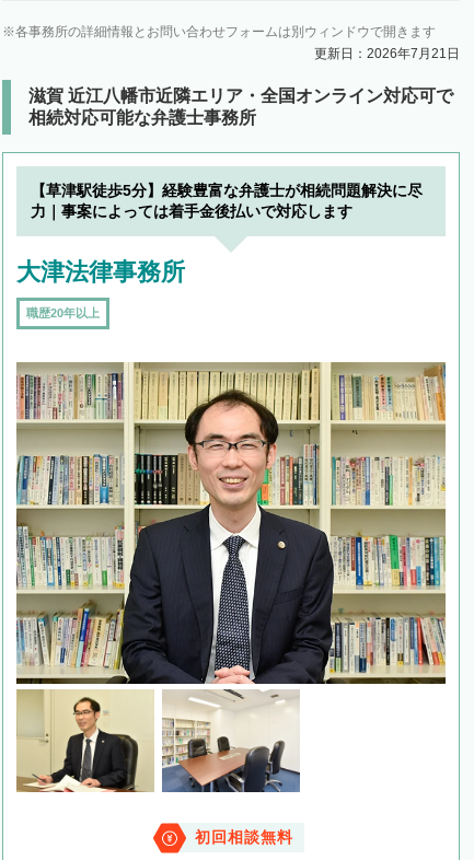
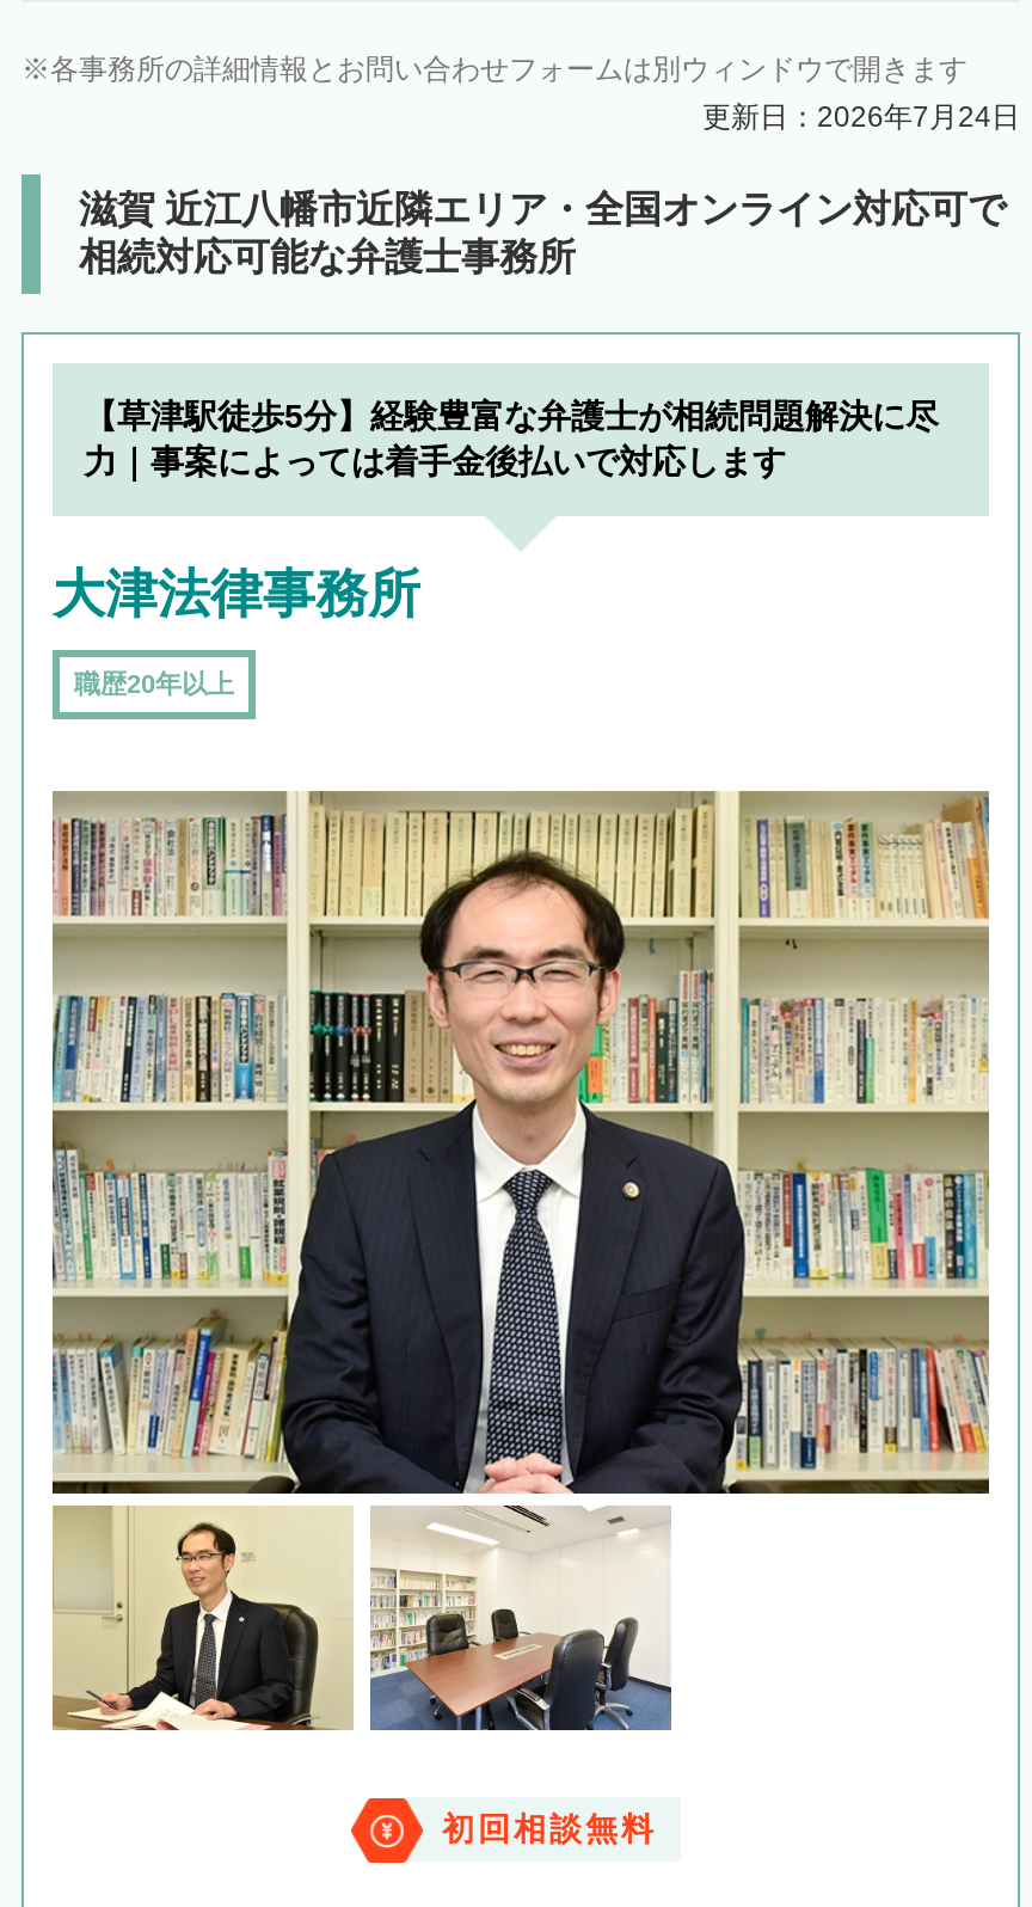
- 更新日：2026年7月21日
+ 更新日：2026年7月24日
